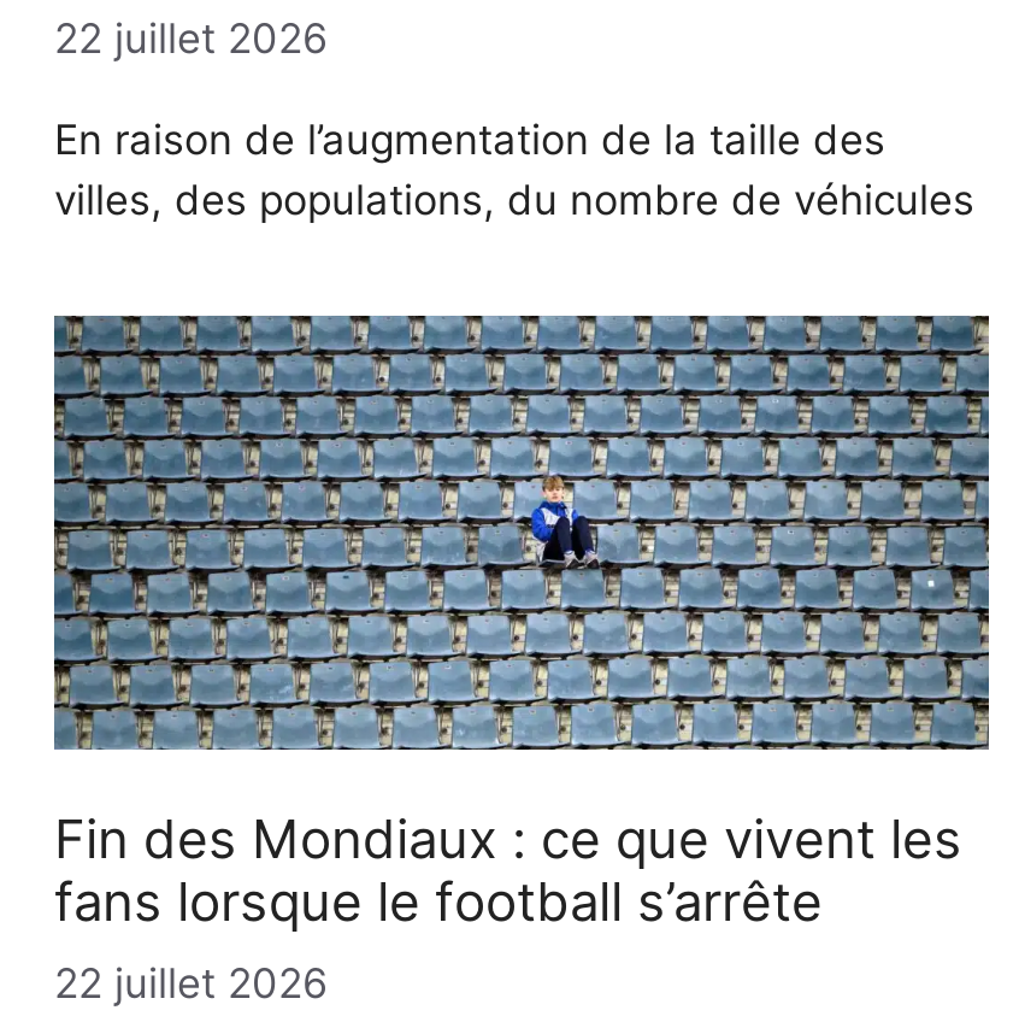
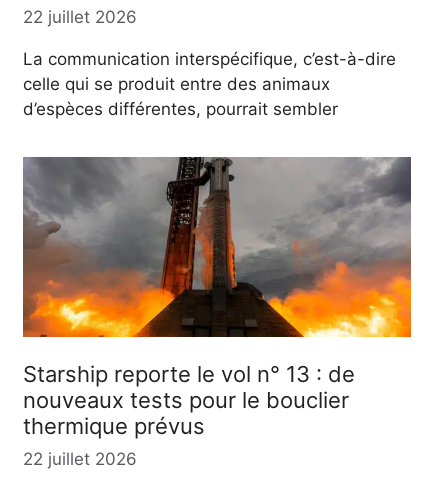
- En raison de l’augmentation de la taille des
- villes, des populations, du nombre de véhicules
+ La communication interspécifique, c’est-à-dire
+ celle qui se produit entre des animaux
+ d’espèces différentes, pourrait sembler

- [image]
- Fin des Mondiaux : ce que vivent les
- fans lorsque le football s’arrête
+ [image]
+ Starship reporte le vol n° 13 : de
+ nouveaux tests pour le bouclier
+ thermique prévus
